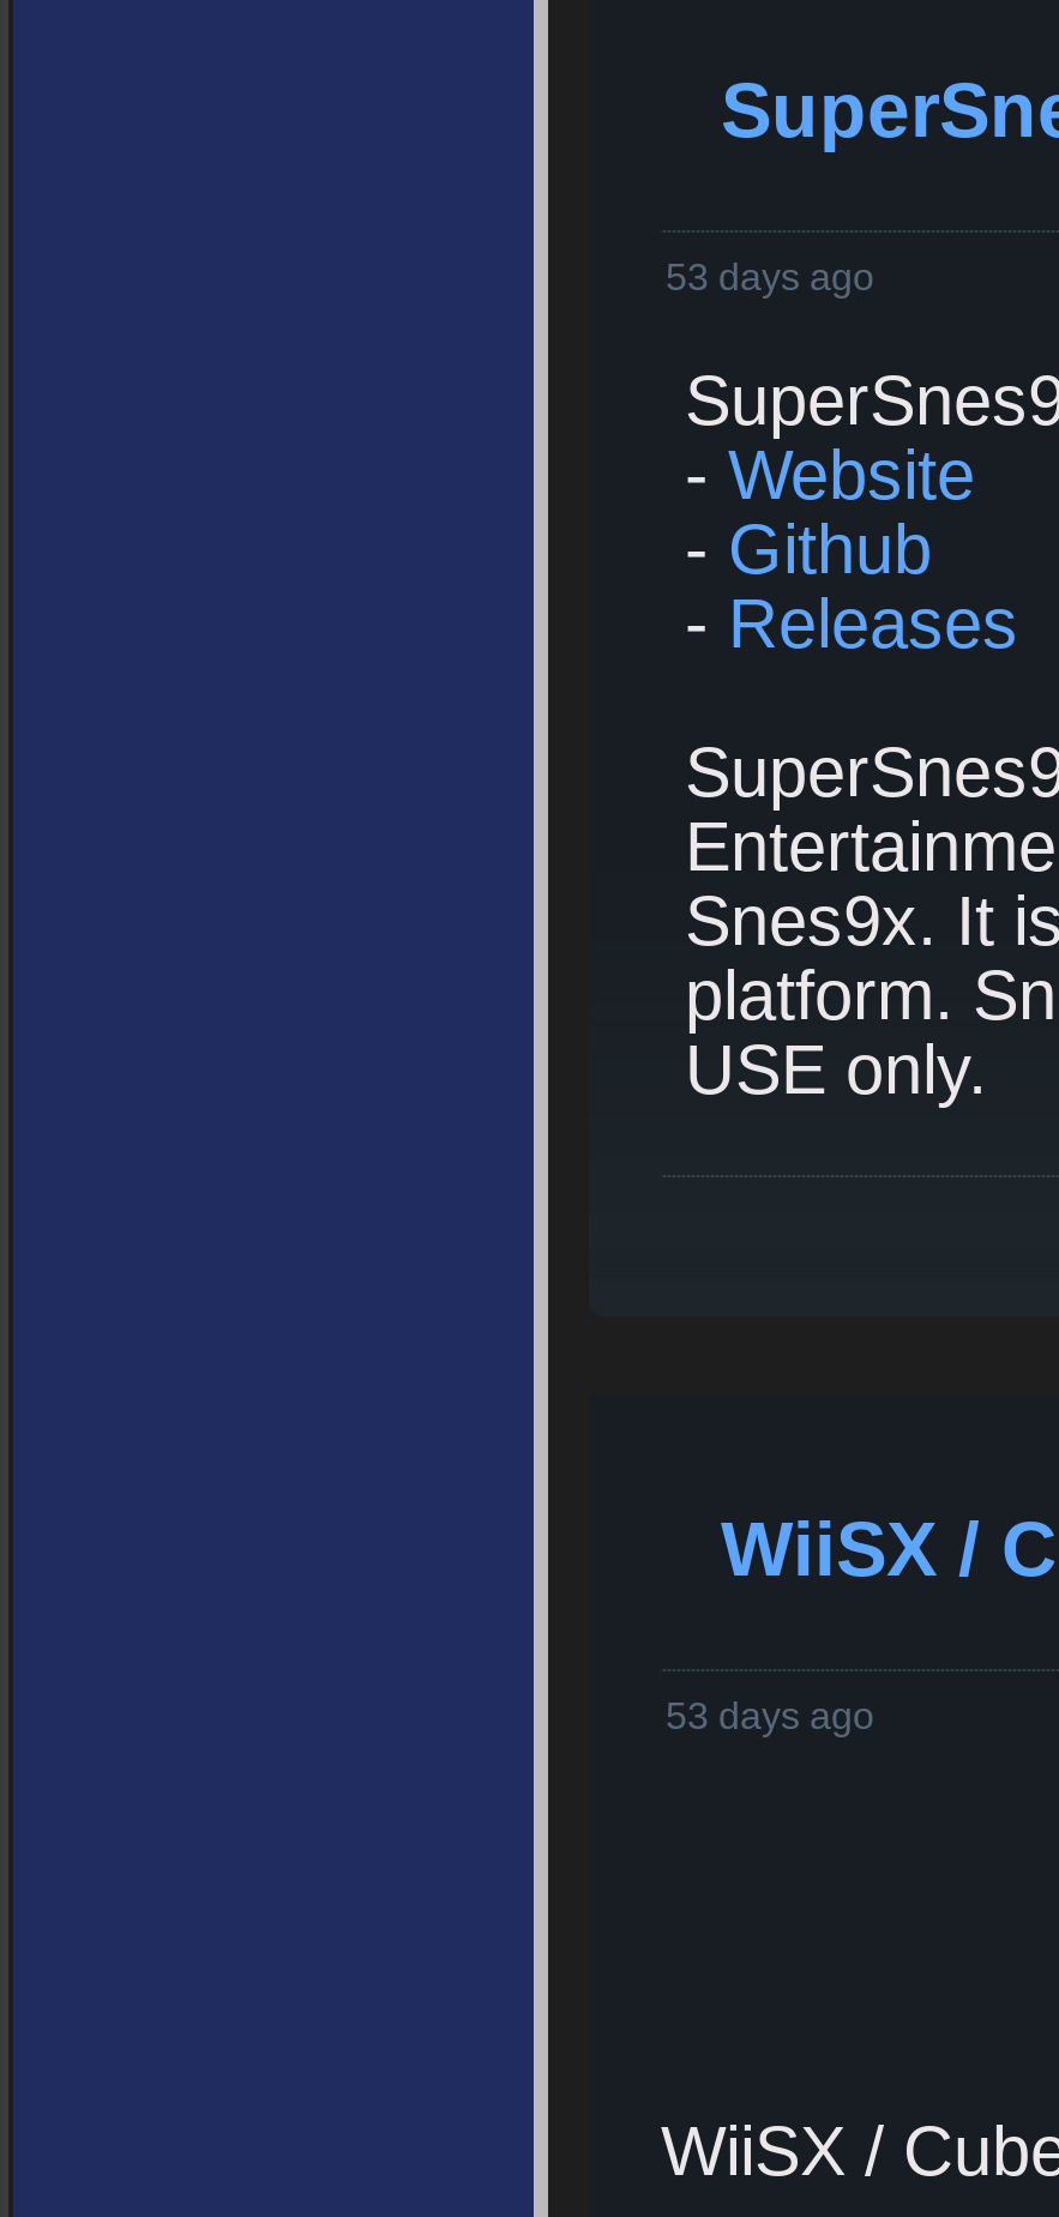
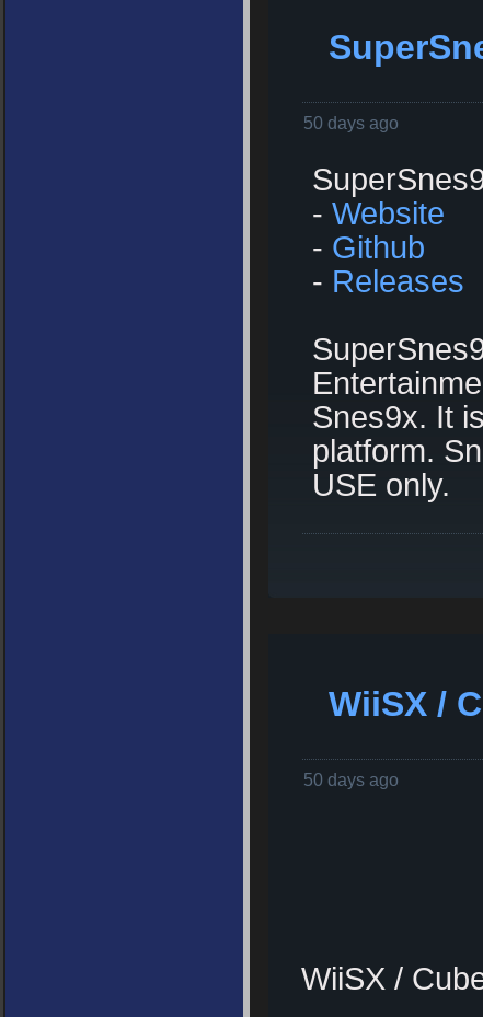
- 53 days ago
+ 50 days ago

- 53 days ago
+ 50 days ago
